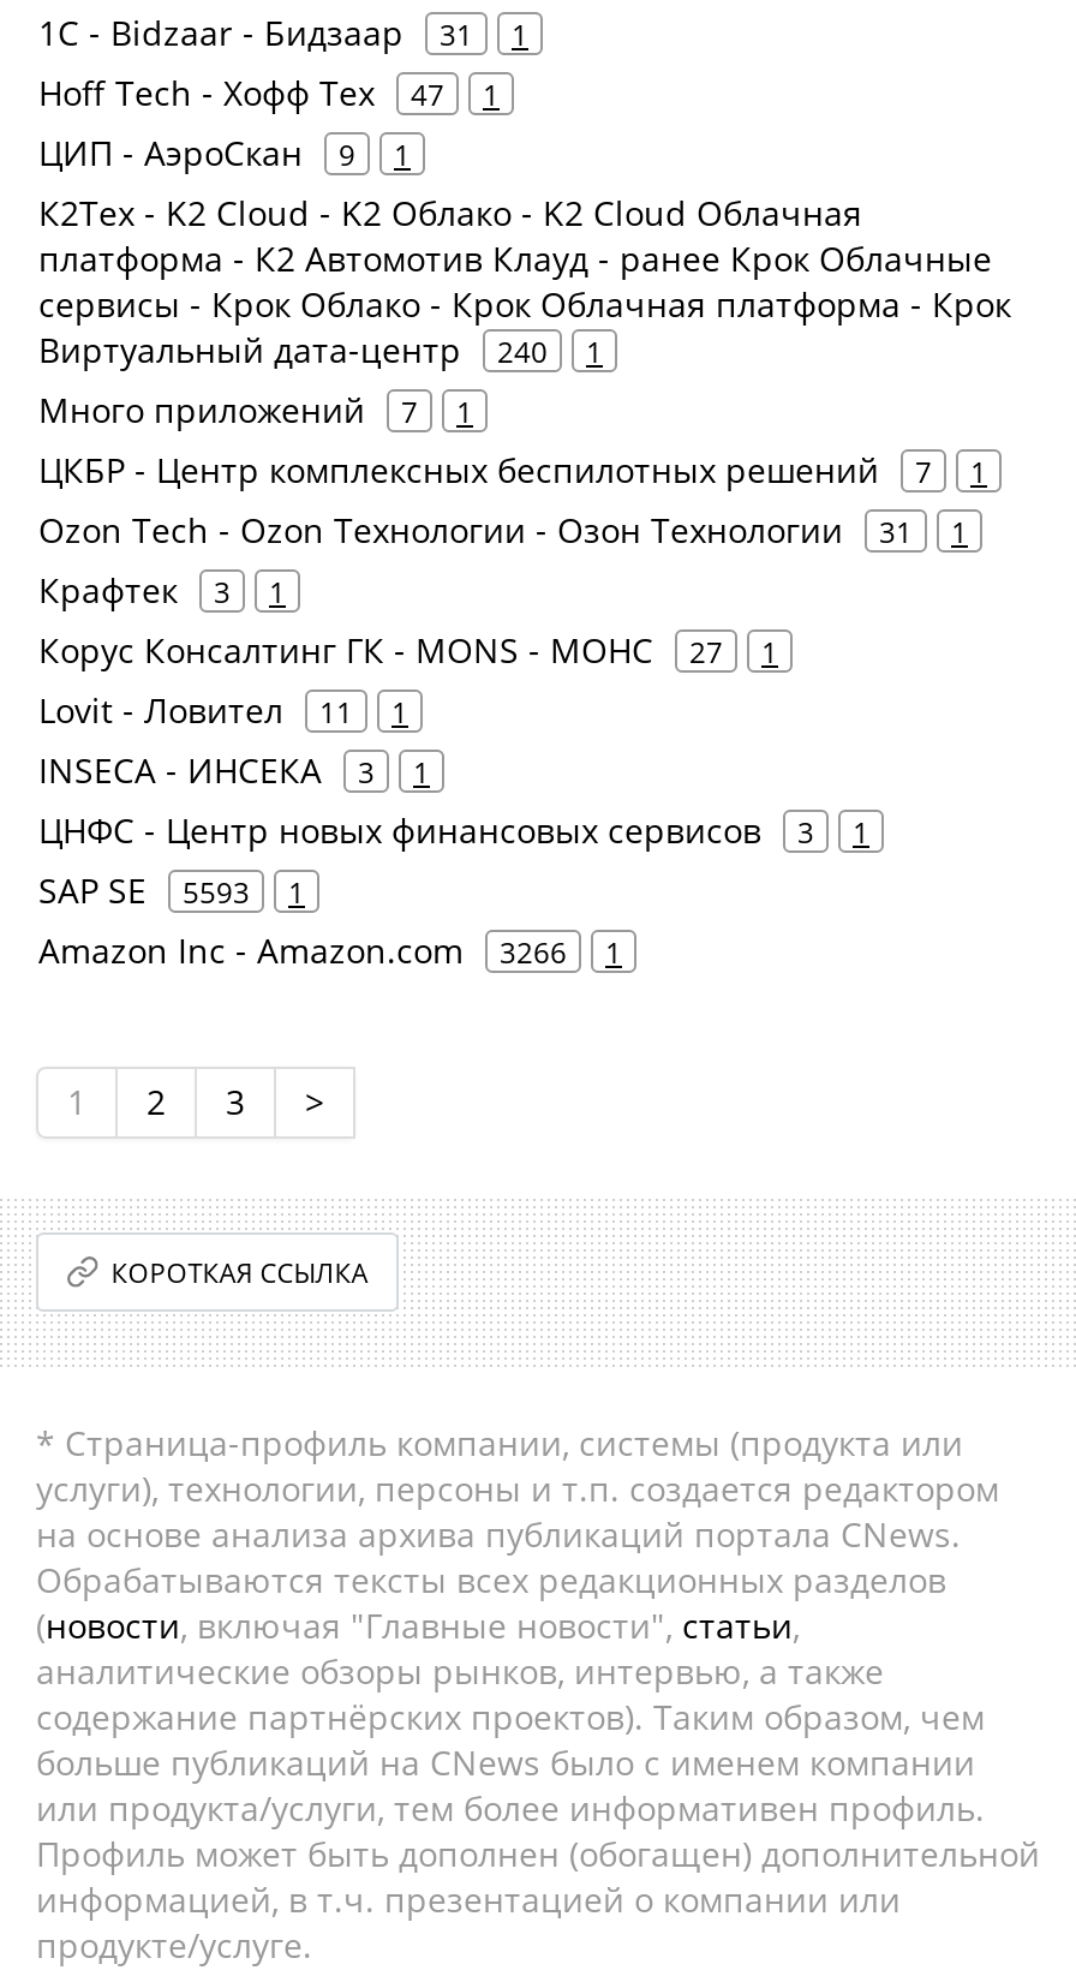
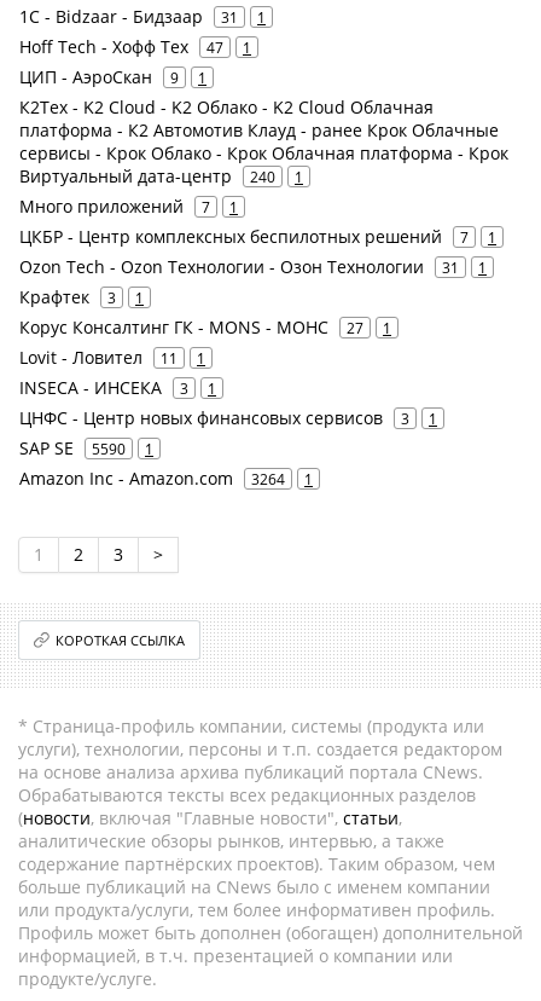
- SAP SE 5593 1
+ SAP SE 5590 1

- Amazon Inc - Amazon.com 3266 1
+ Amazon Inc - Amazon.com 3264 1
